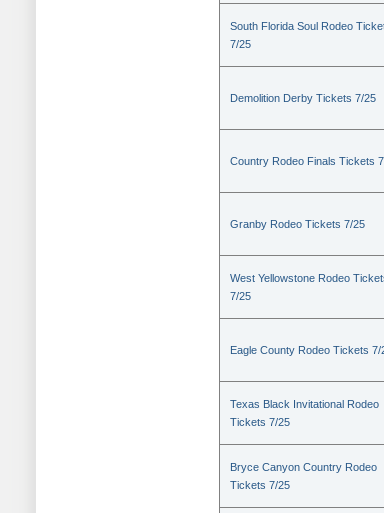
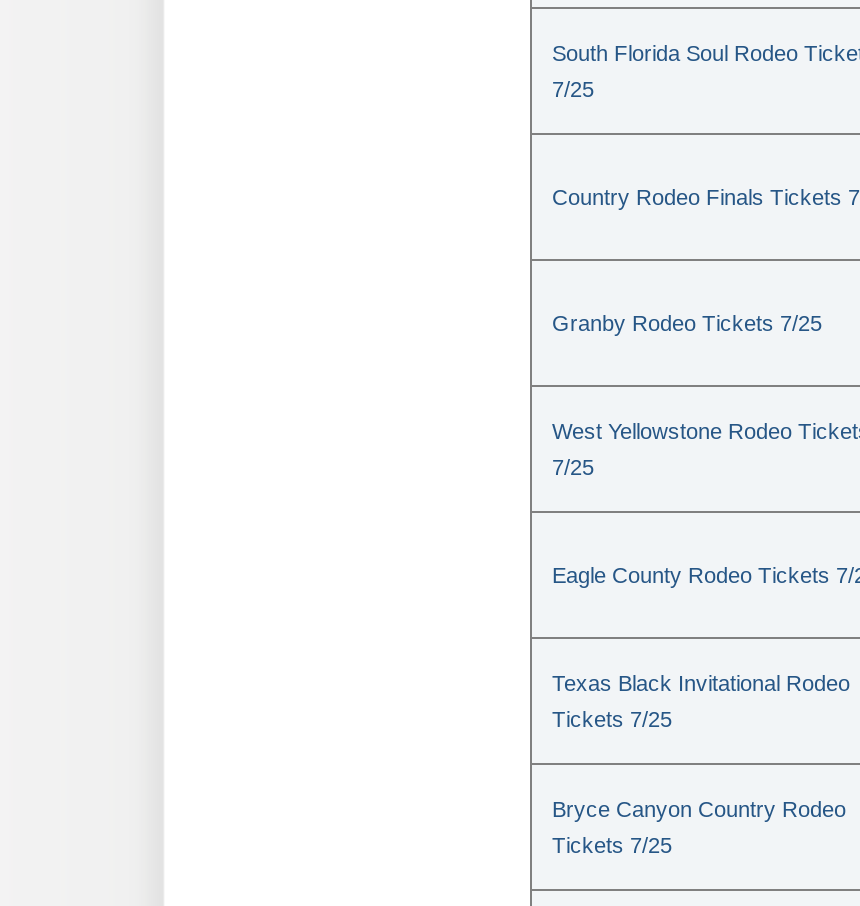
- Demolition Derby Tickets 7/25
